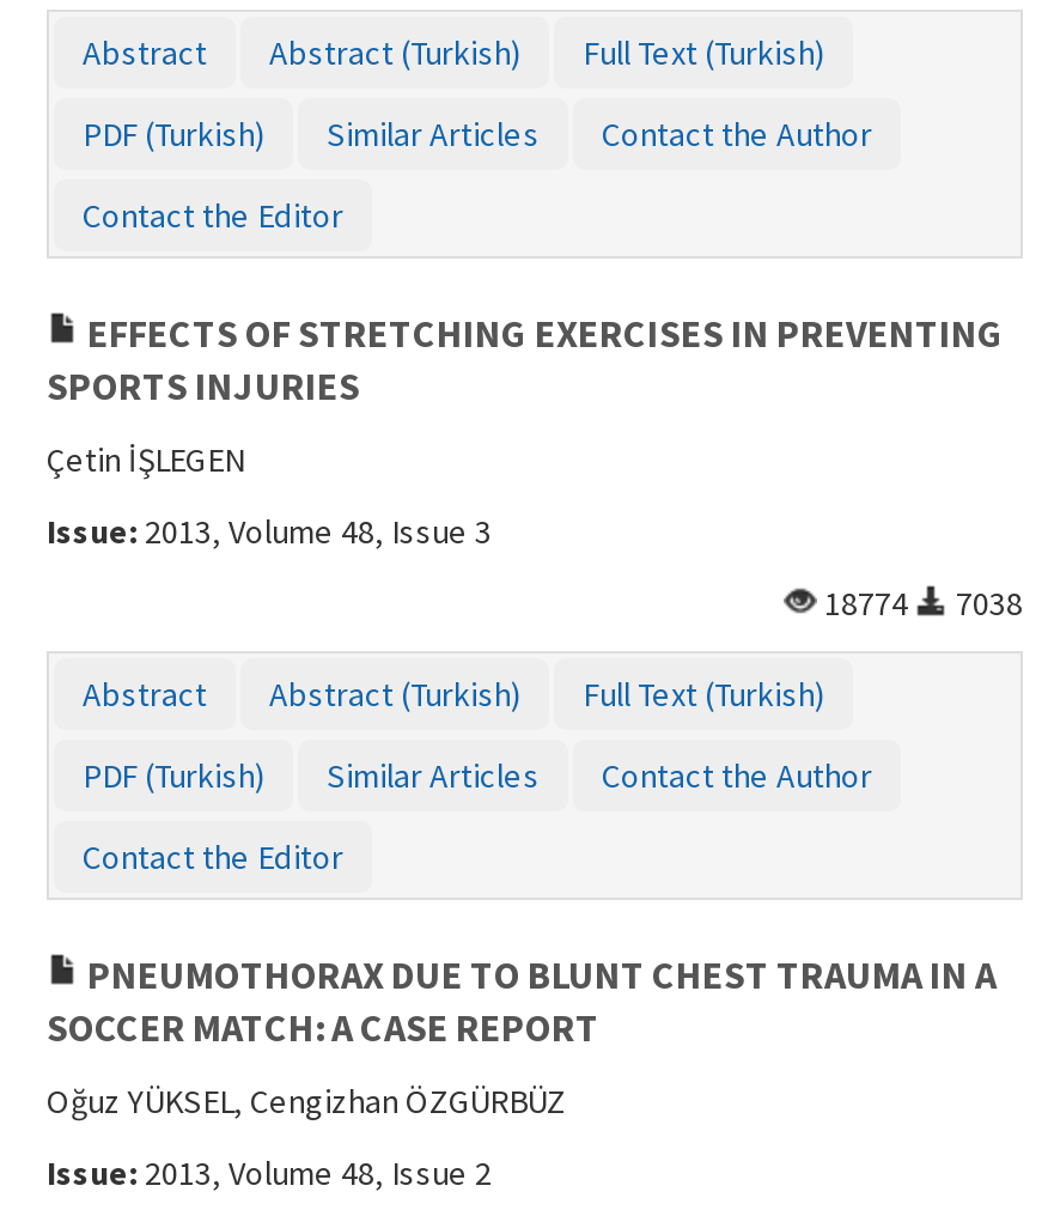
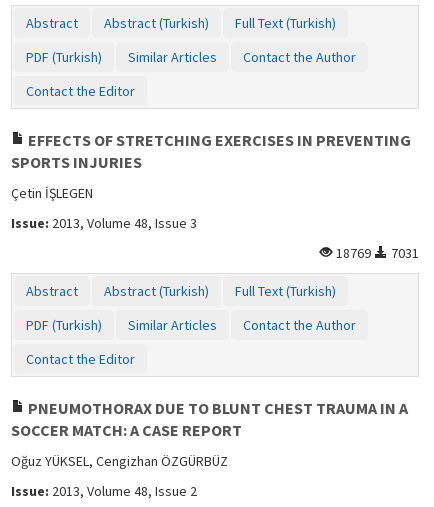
- 18774
+ 18769

- 7038
+ 7031
